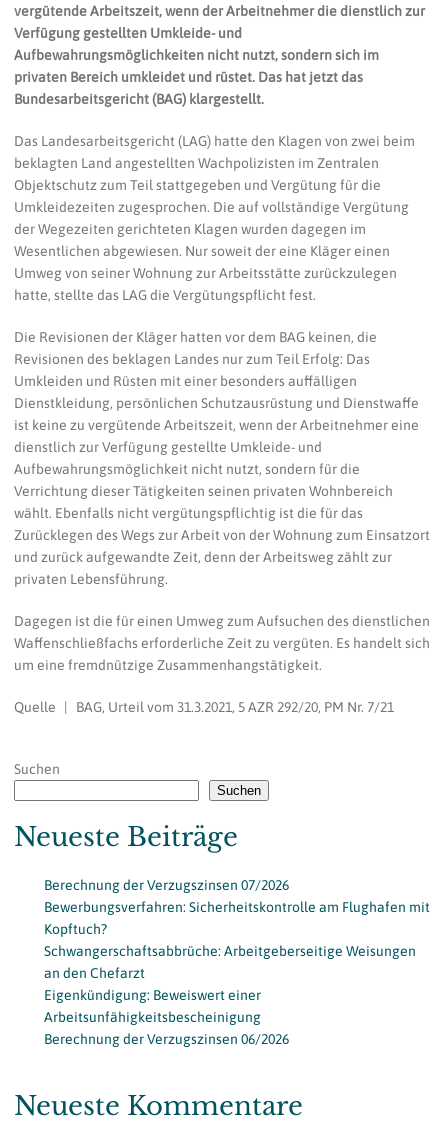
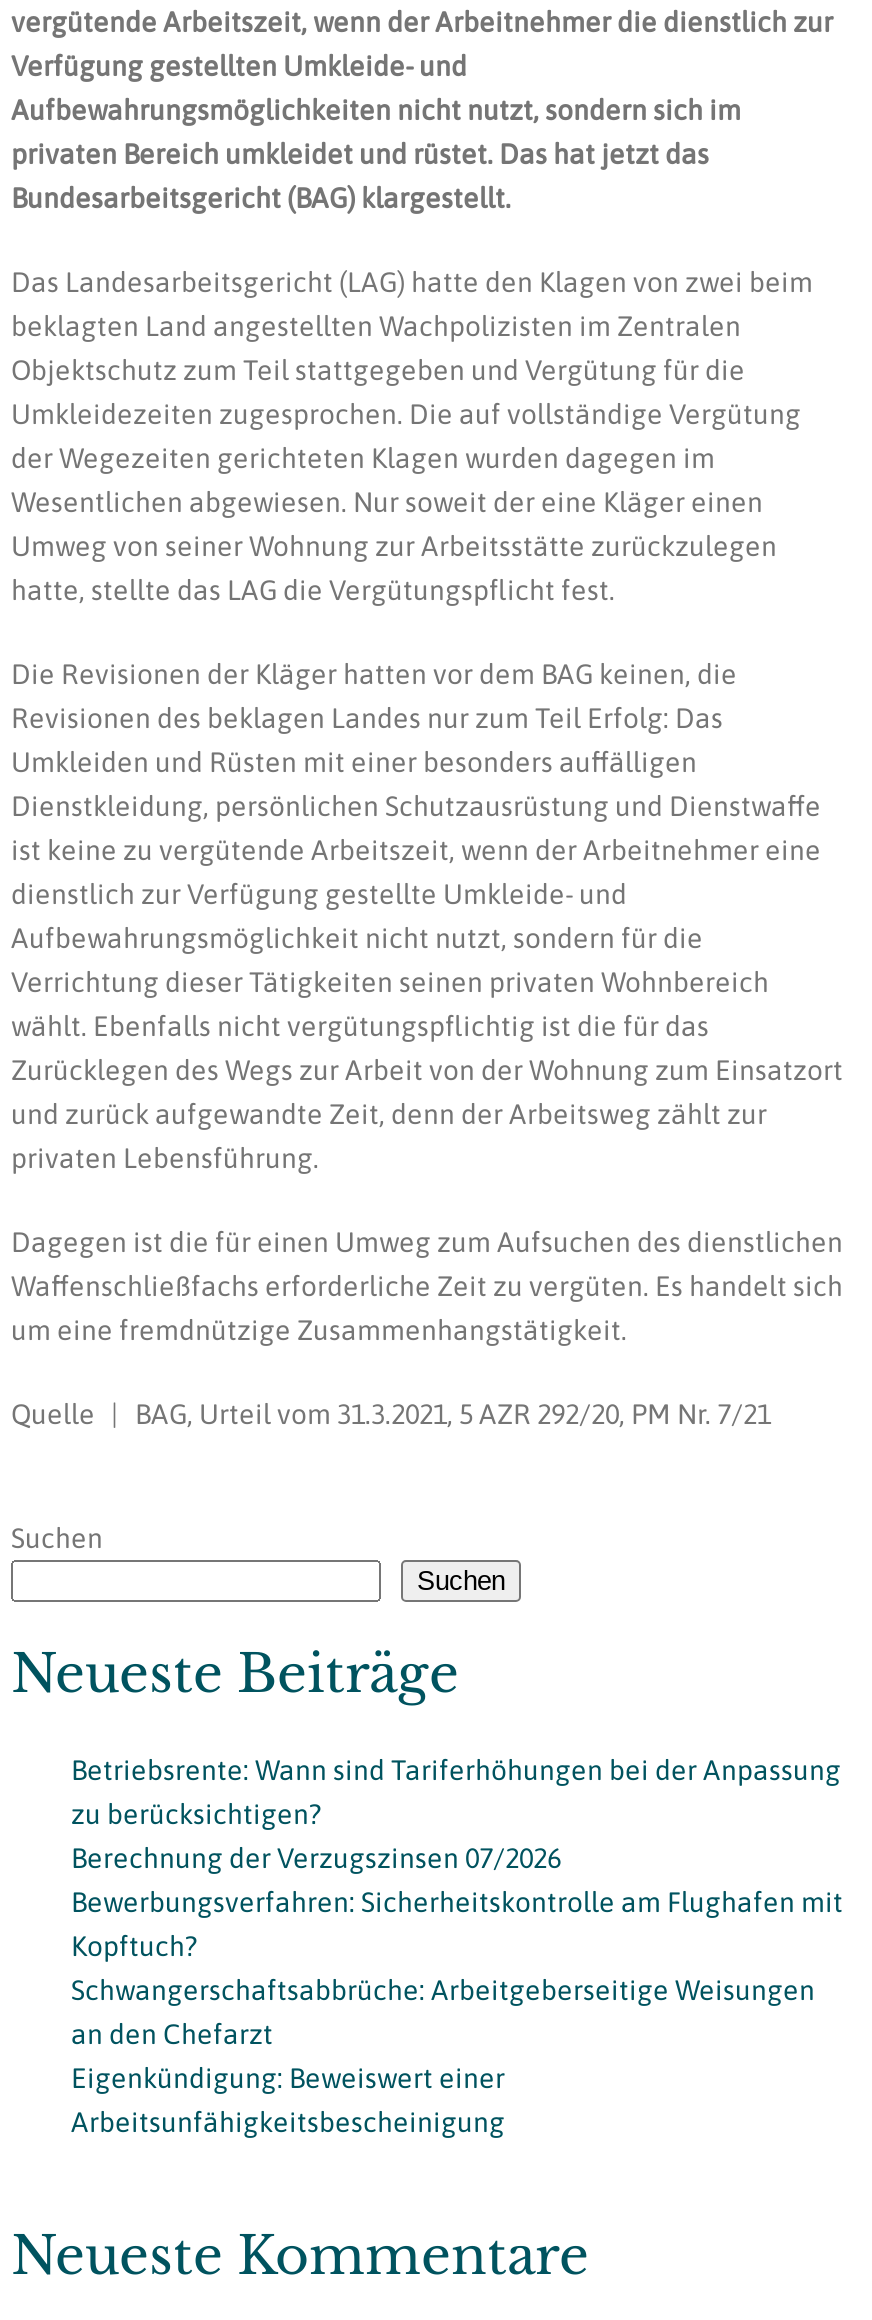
+ Betriebsrente: Wann sind Tariferhöhungen bei der Anpassung
+ zu berücksichtigen?

moved down: Berechnung der Verzugszinsen 07/2026 | Bewerbungsverfahren: Sicherheitskontrolle am Flughafen mit | Kopftuch? | Schwangerschaftsabbrüche: Arbeitgeberseitige Weisungen | an den Chefarzt | Eigenkündigung: Beweiswert einer | Arbeitsunfähigkeitsbescheinigung

- Berechnung der Verzugszinsen 06/2026
